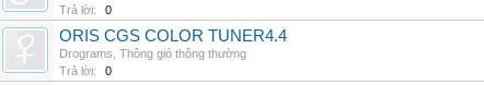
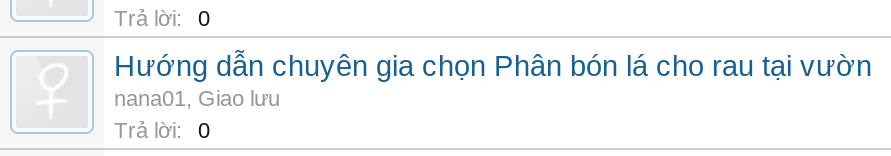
- ORIS CGS COLOR TUNER4.4
- Drograms, Thông gió thông thường
+ Hướng dẫn chuyên gia chọn Phân bón lá cho rau tại vườn
+ nana01, Giao lưu
